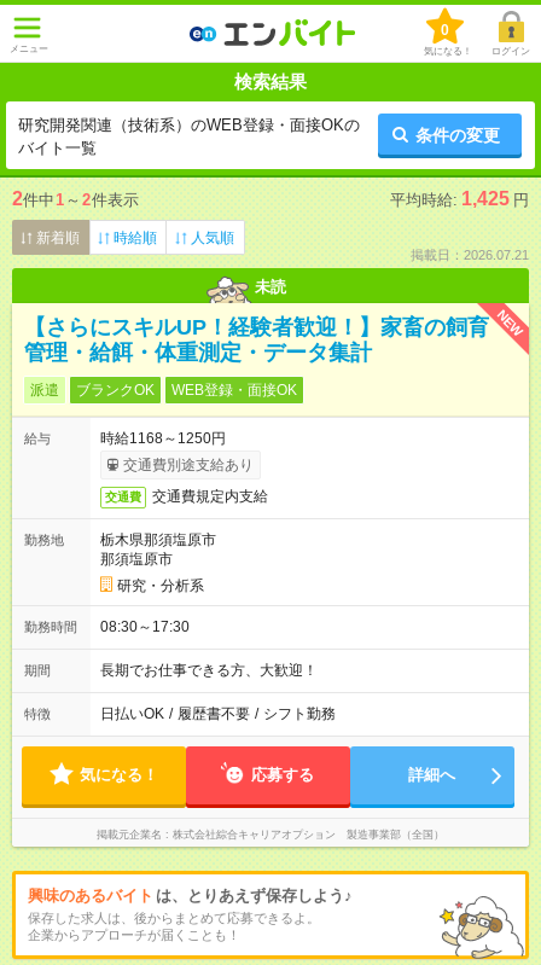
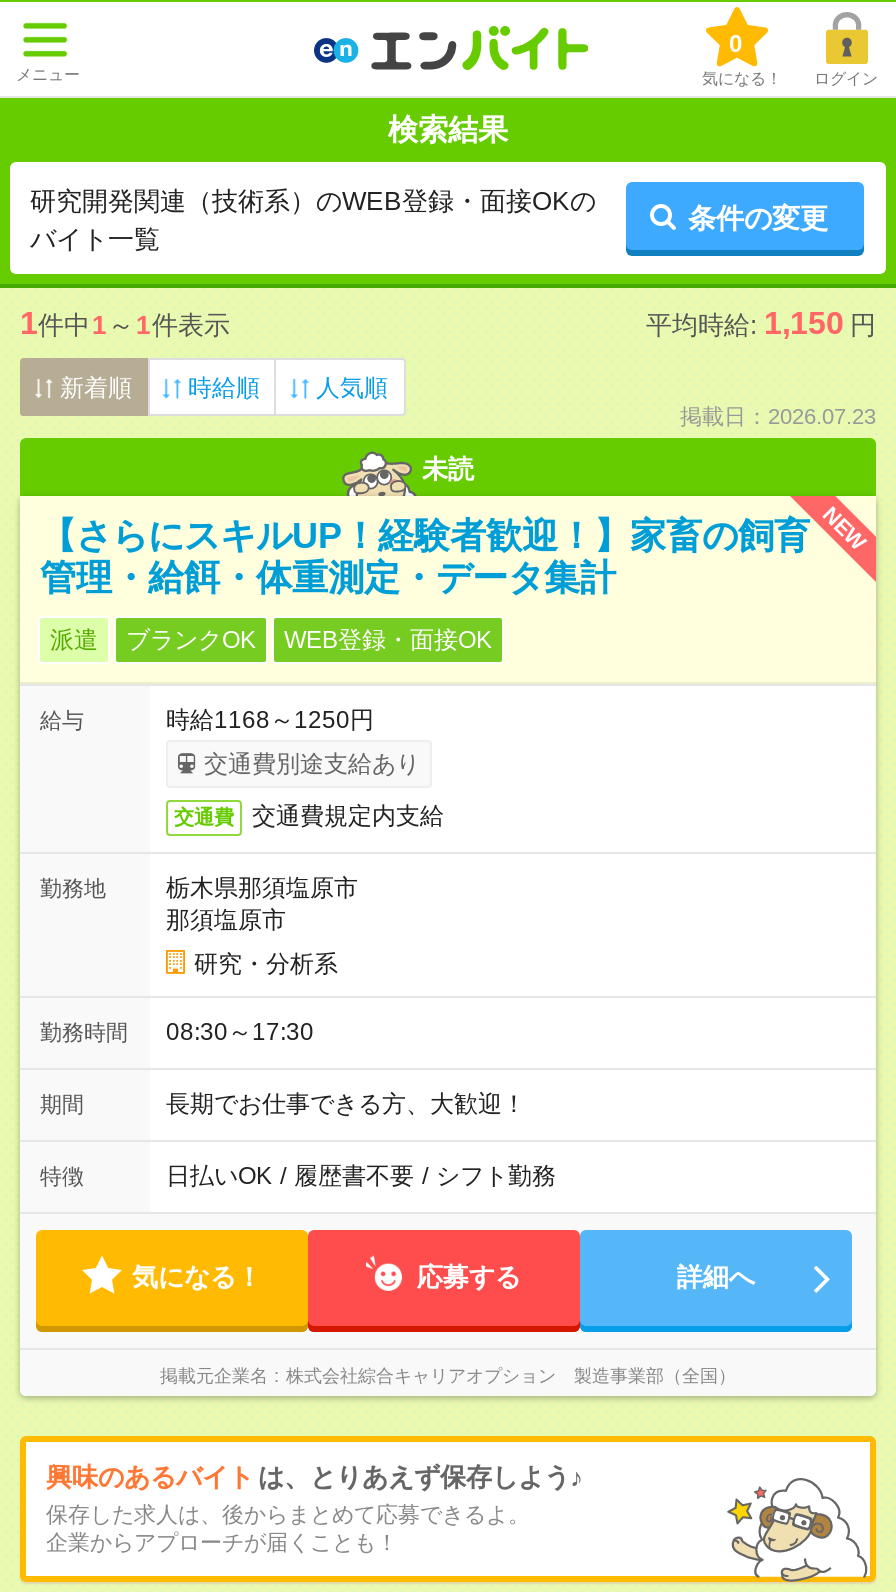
- 2件中1～2件表示
+ 1件中1～1件表示

- 平均時給: 1,425 円
+ 平均時給: 1,150 円

- 掲載日：2026.07.21
+ 掲載日：2026.07.23
